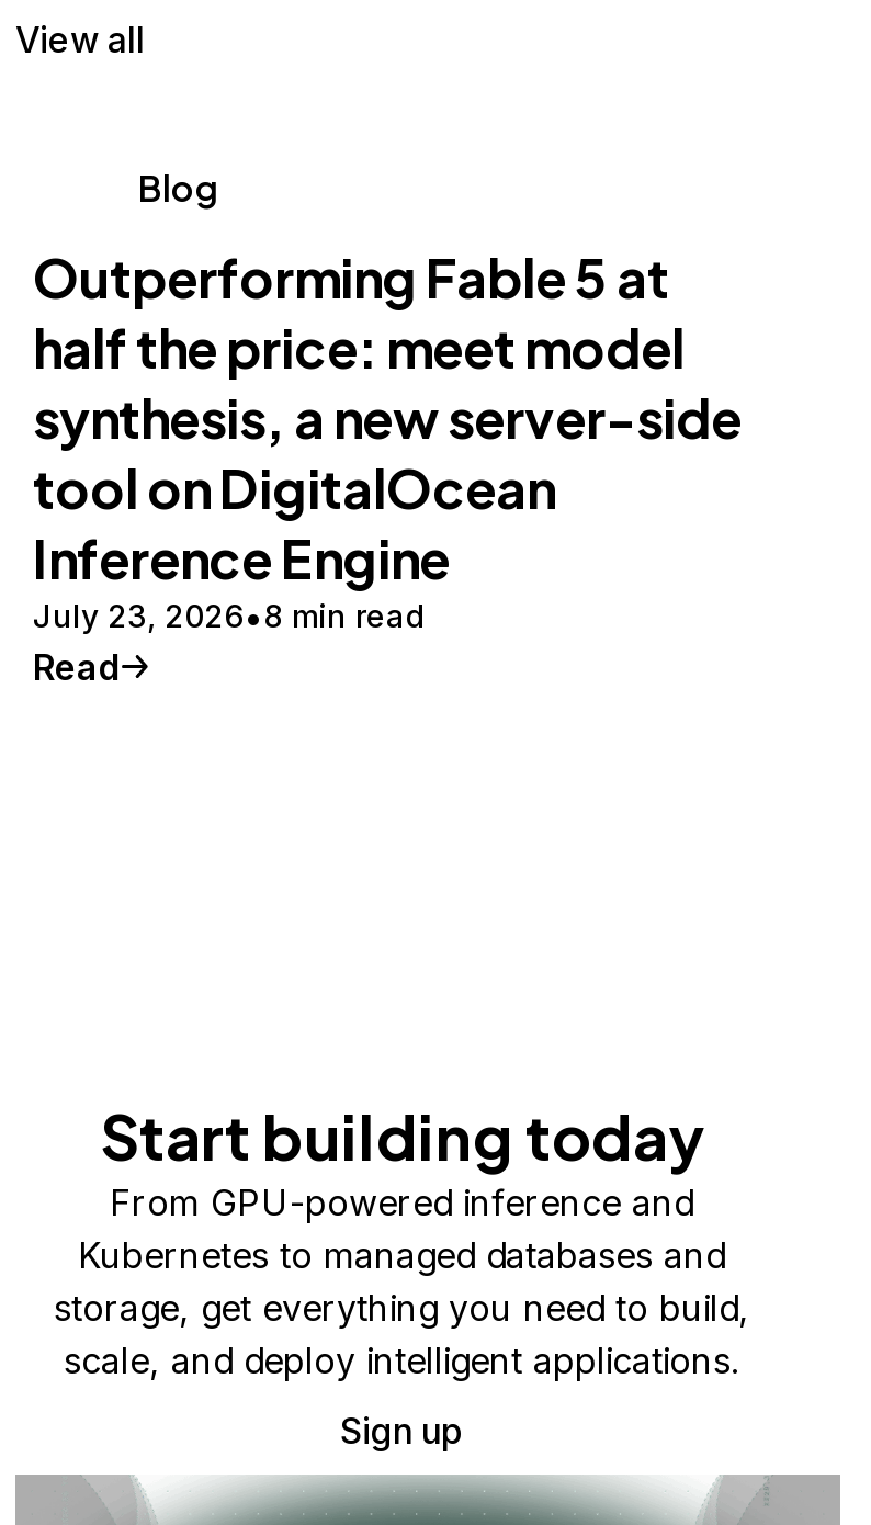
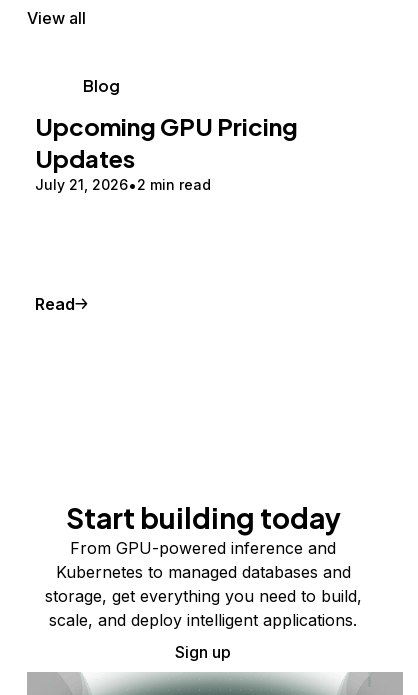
- Outperforming Fable 5 at
- half the price: meet model
- synthesis, a new server-side
- tool on DigitalOcean
- Inference Engine
- July 23, 2026 8 min read
+ Upcoming GPU Pricing
+ Updates
+ July 21, 2026 2 min read
